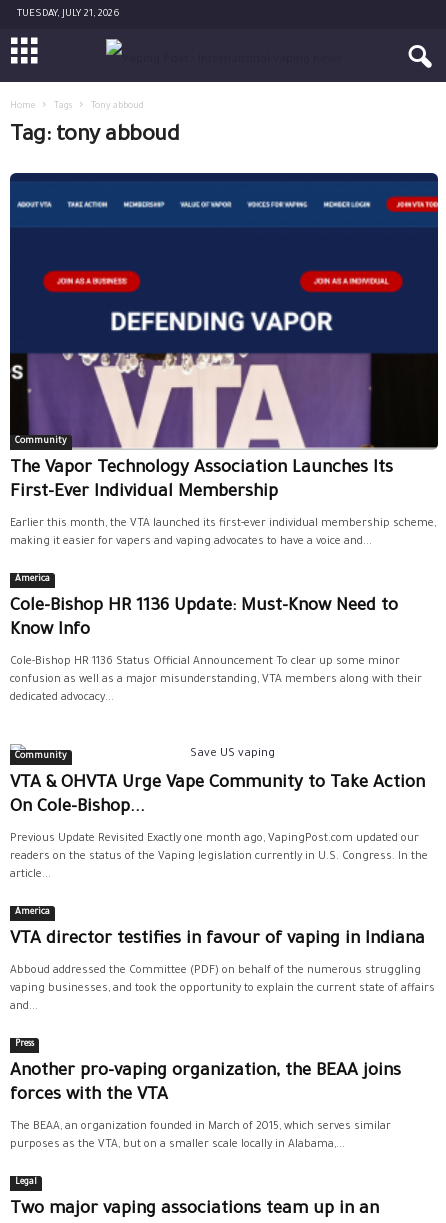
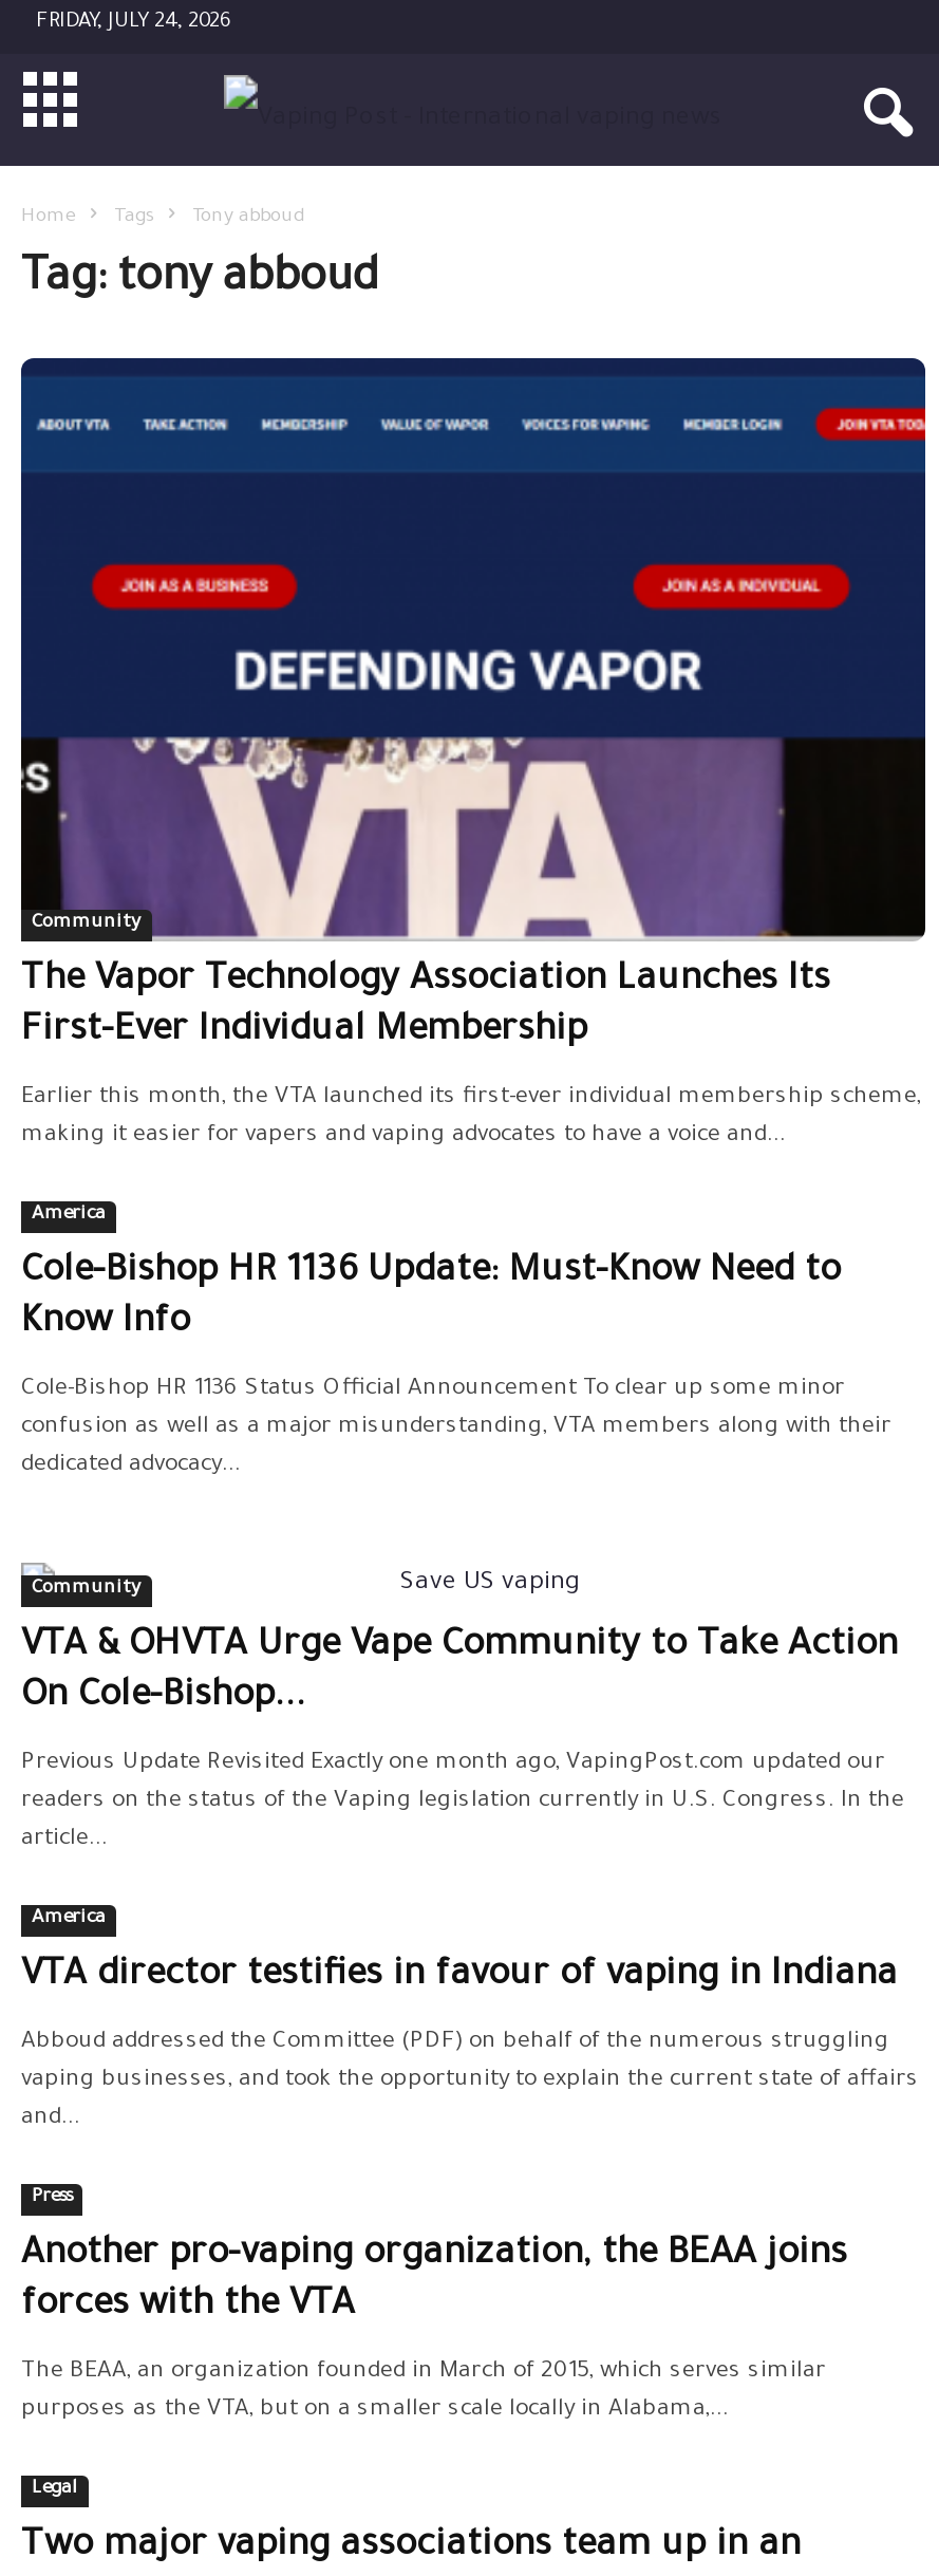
- TUESDAY, JULY 21, 2026
+ FRIDAY, JULY 24, 2026
